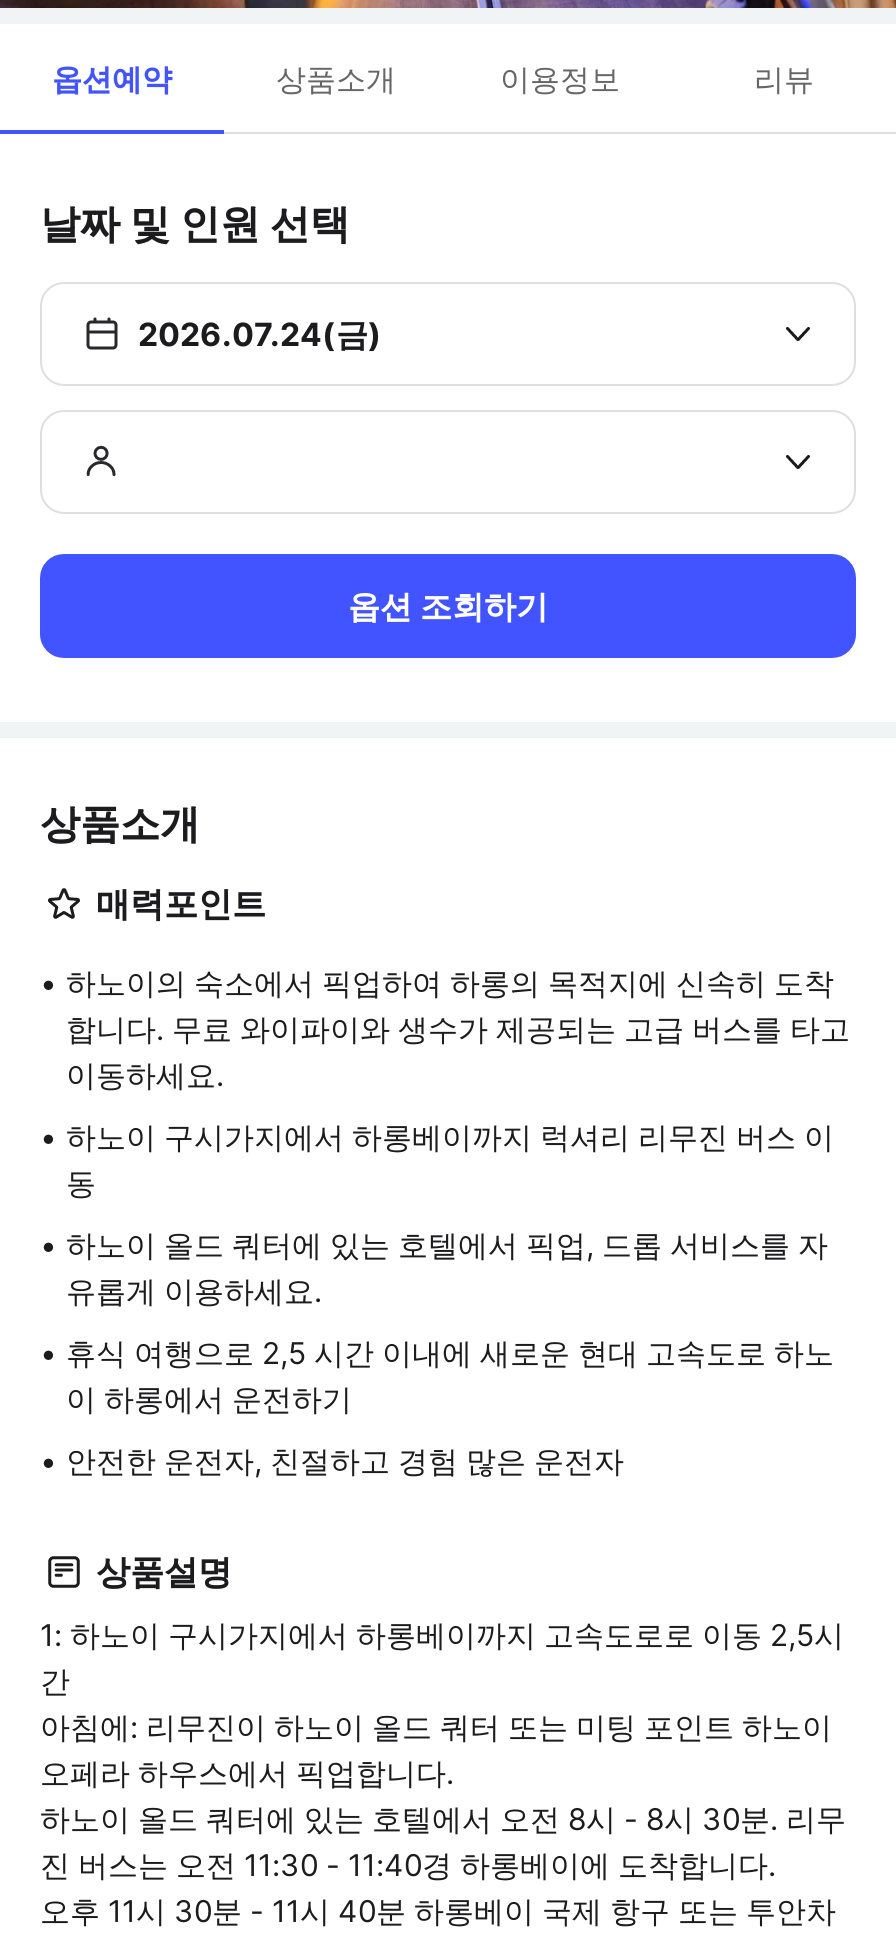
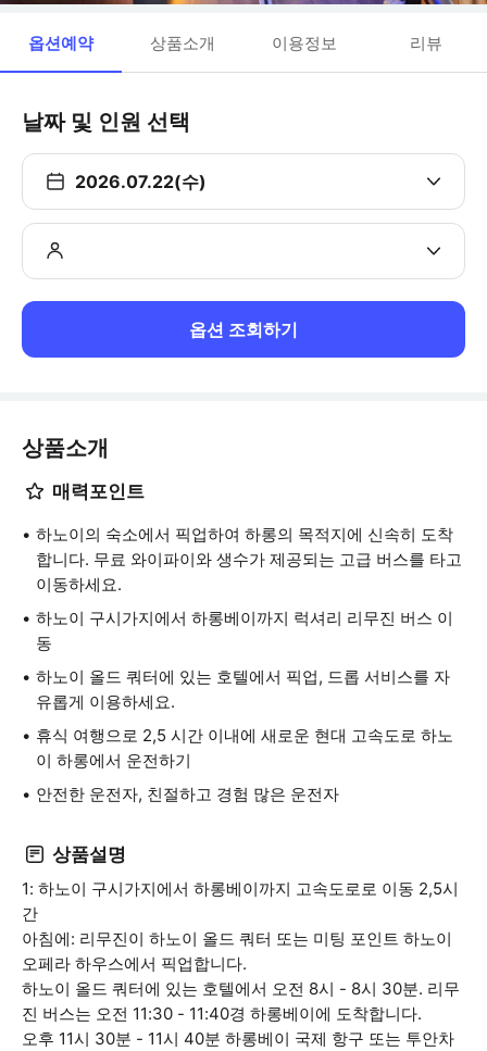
- 2026.07.24(금)
+ 2026.07.22(수)
